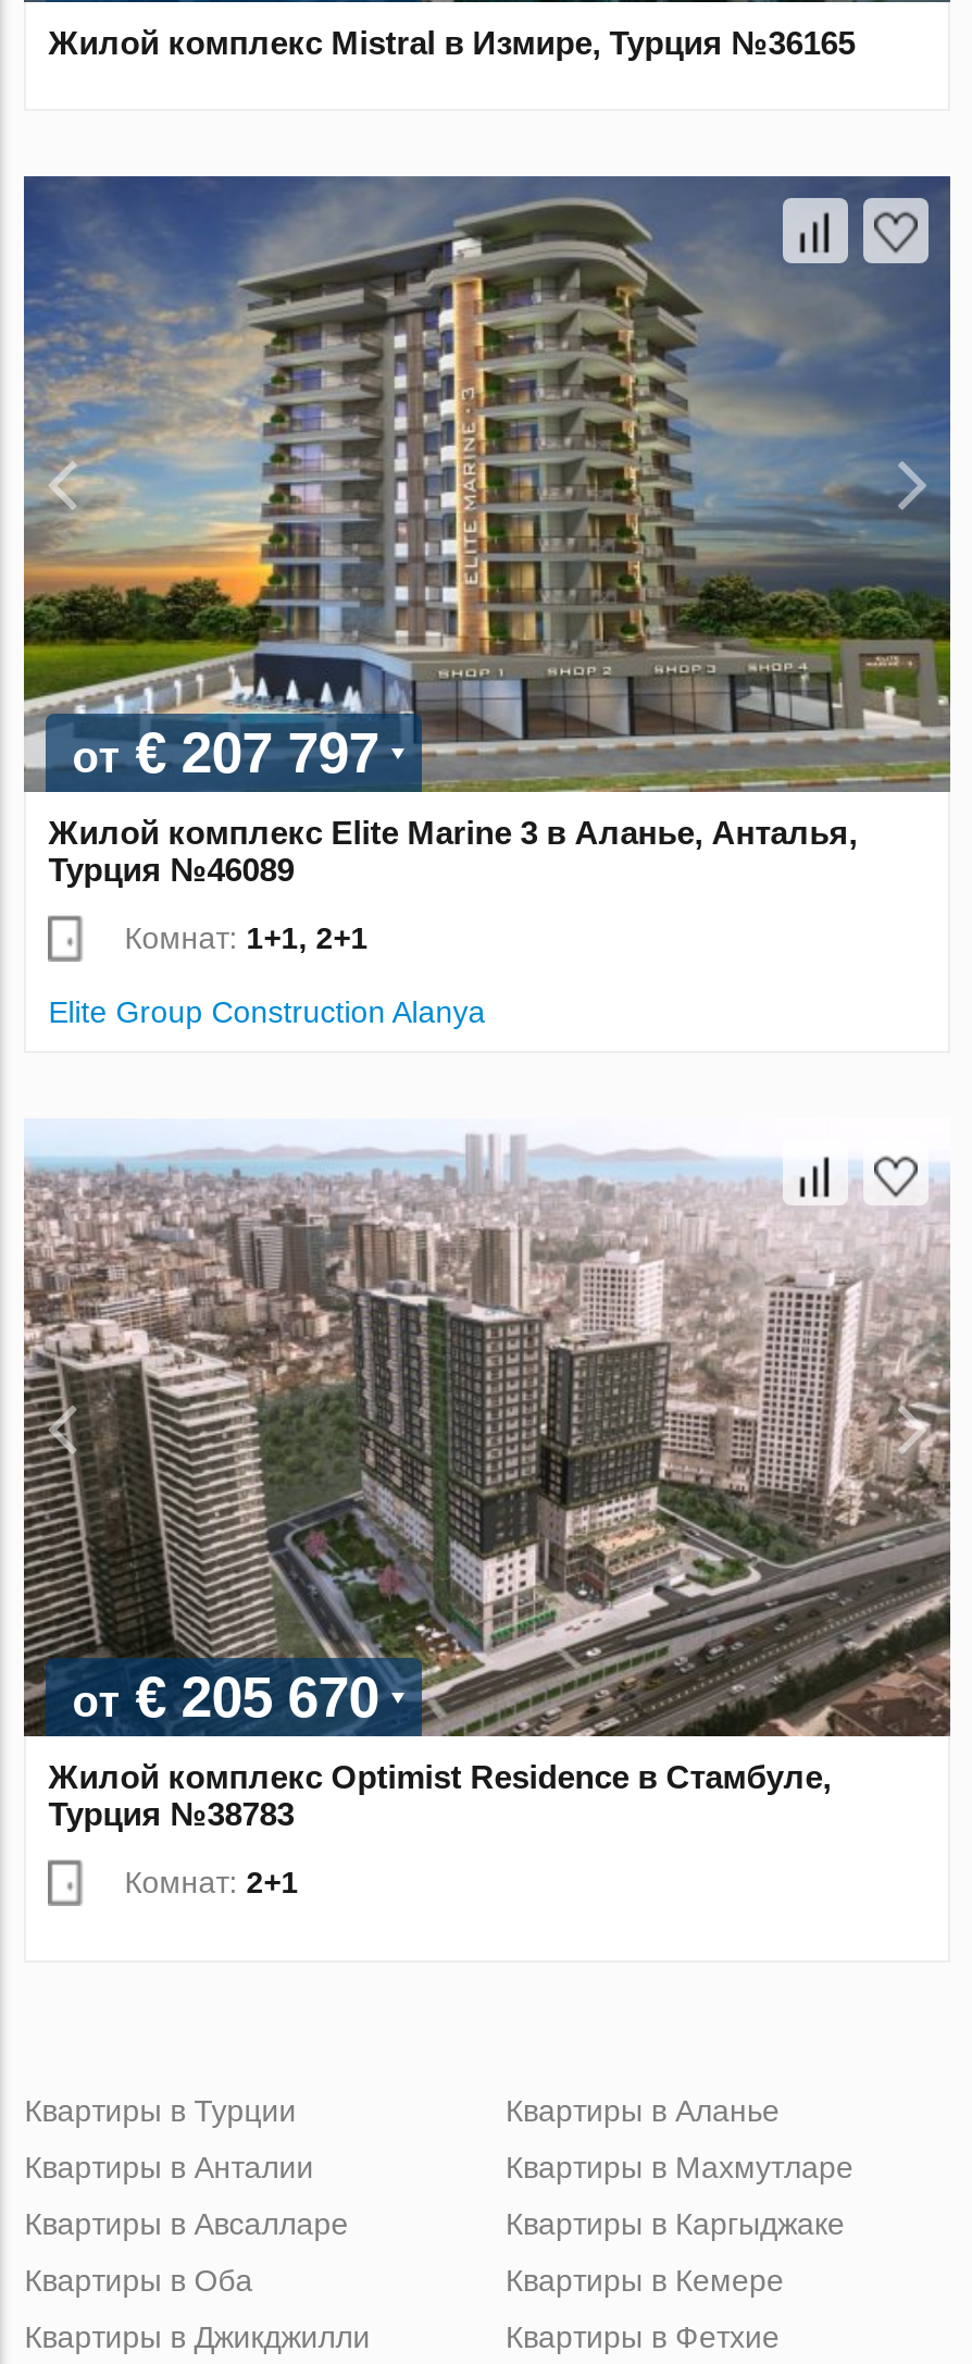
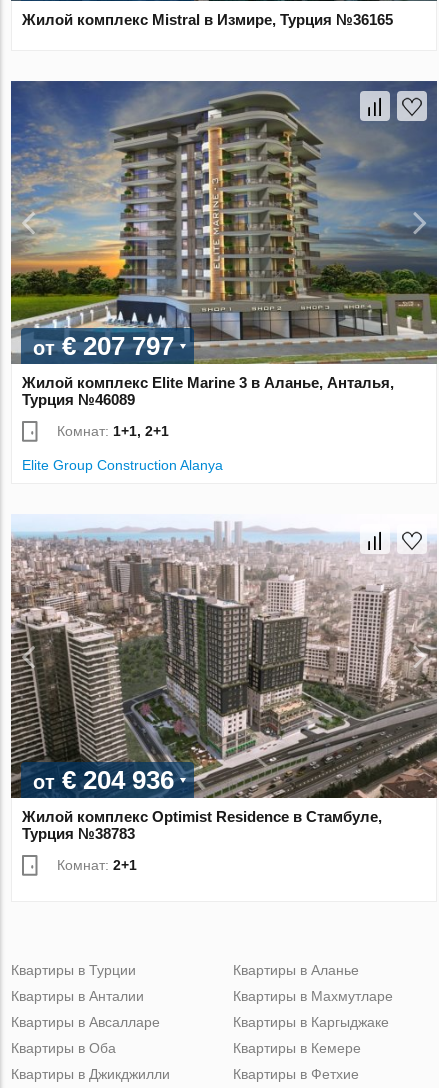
- от € 205 670
+ от € 204 936
